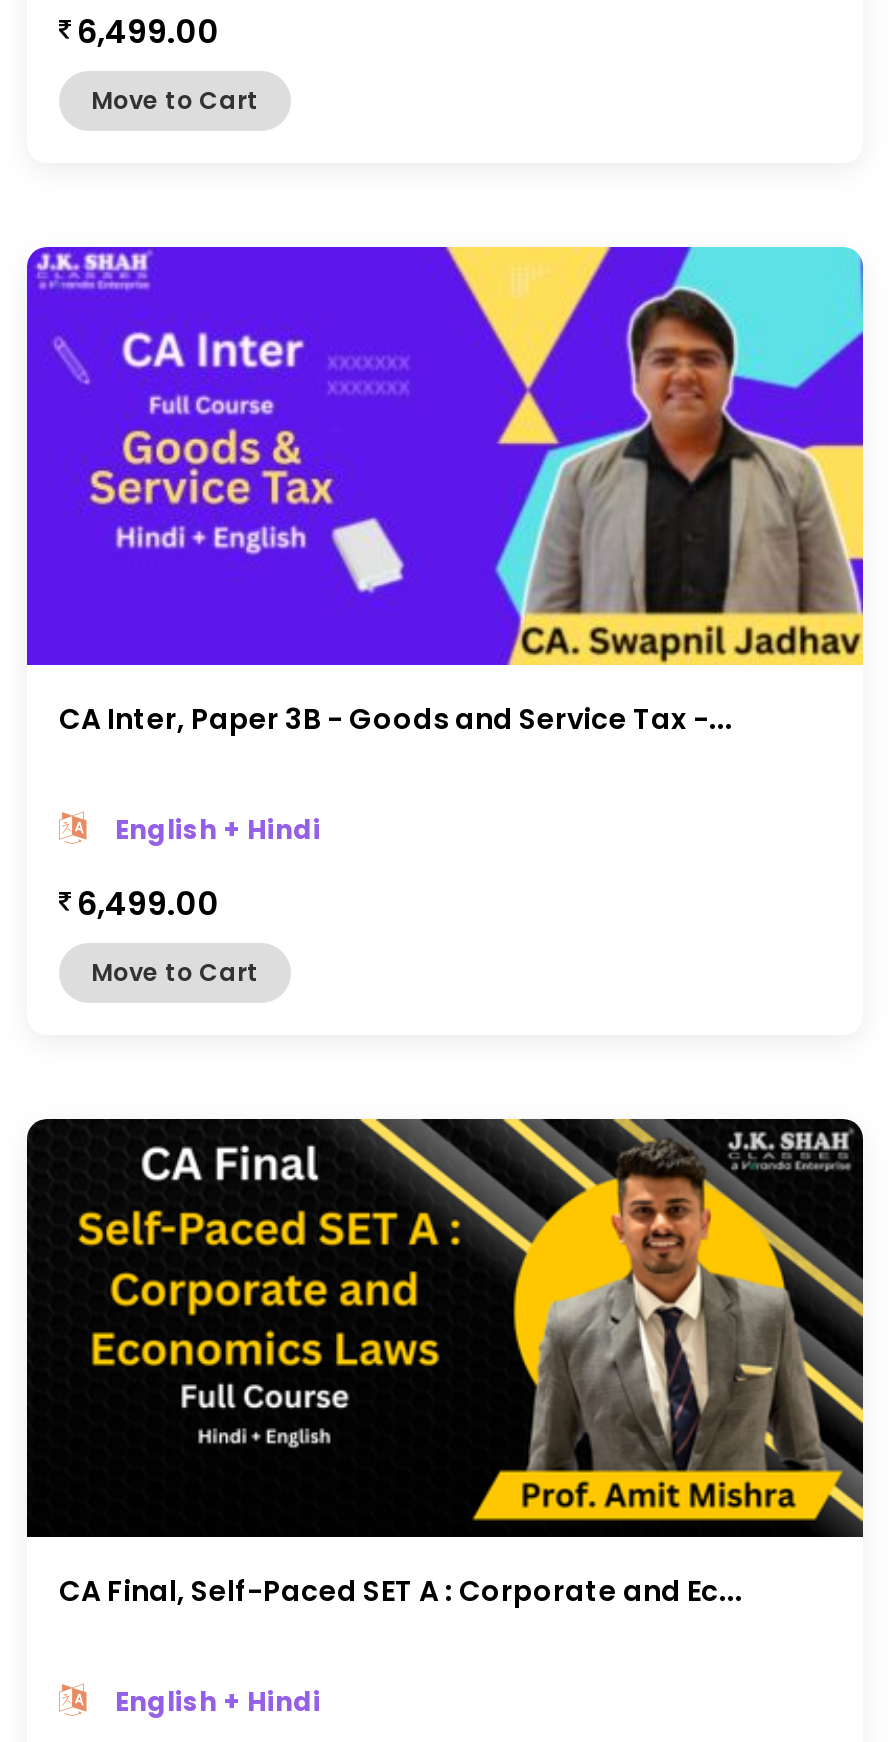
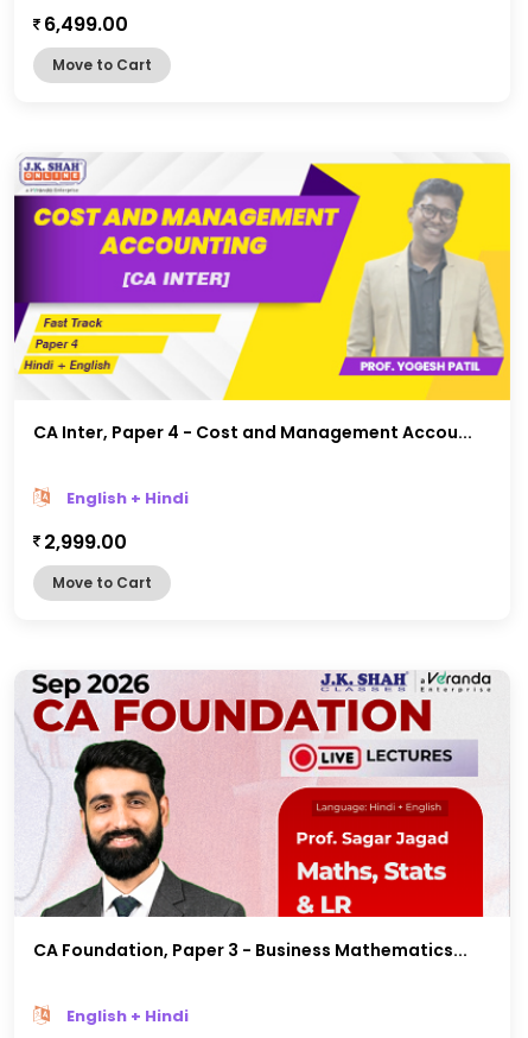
- [image]
- CA Inter, Paper 3B - Goods and Service Tax -...
+ [image]
+ CA Inter, Paper 4 - Cost and Management Accou...

- 6,499.00
+ 2,999.00

- [image]
- CA Final, Self-Paced SET A : Corporate and Ec...
+ [image]
+ CA Foundation, Paper 3 - Business Mathematics...
